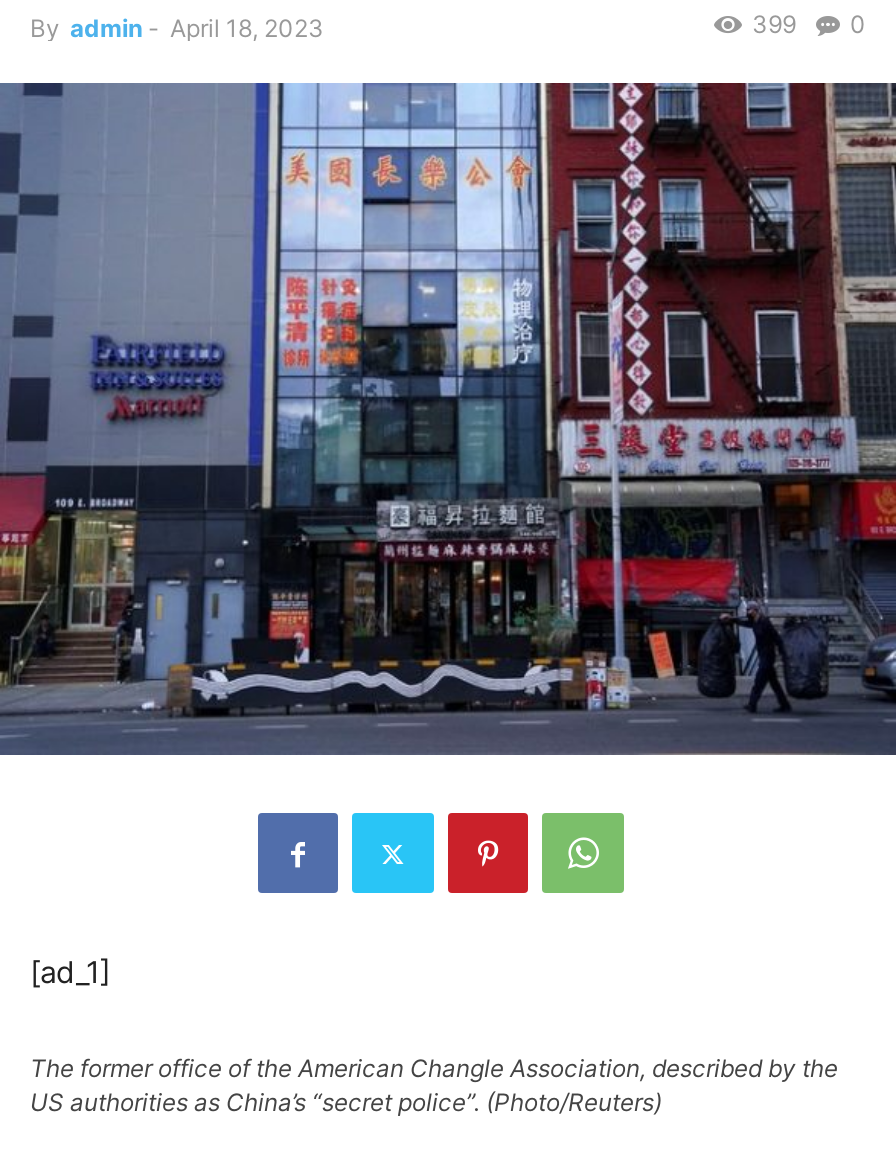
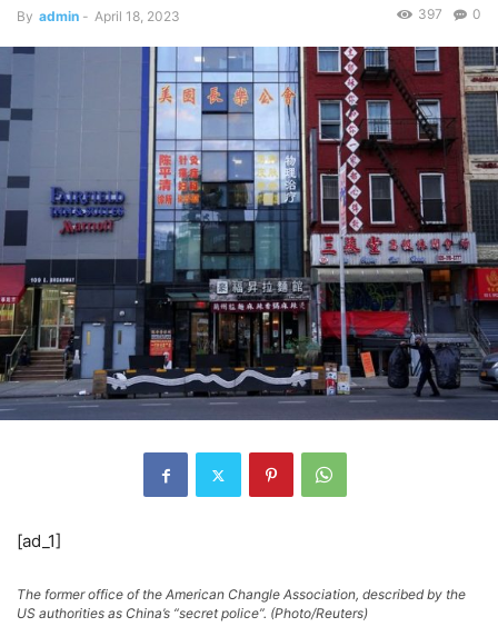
- 399 0
+ 397 0
